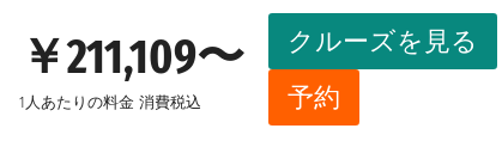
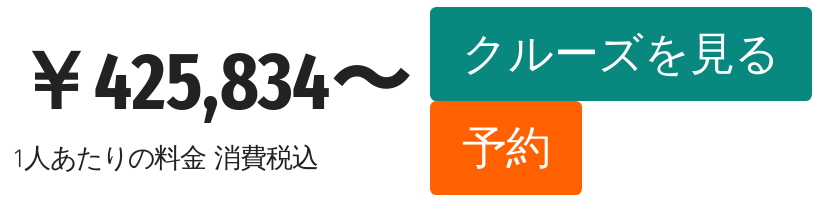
- ￥211,109〜 クルーズを見る
+ ￥425,834〜 クルーズを見る
